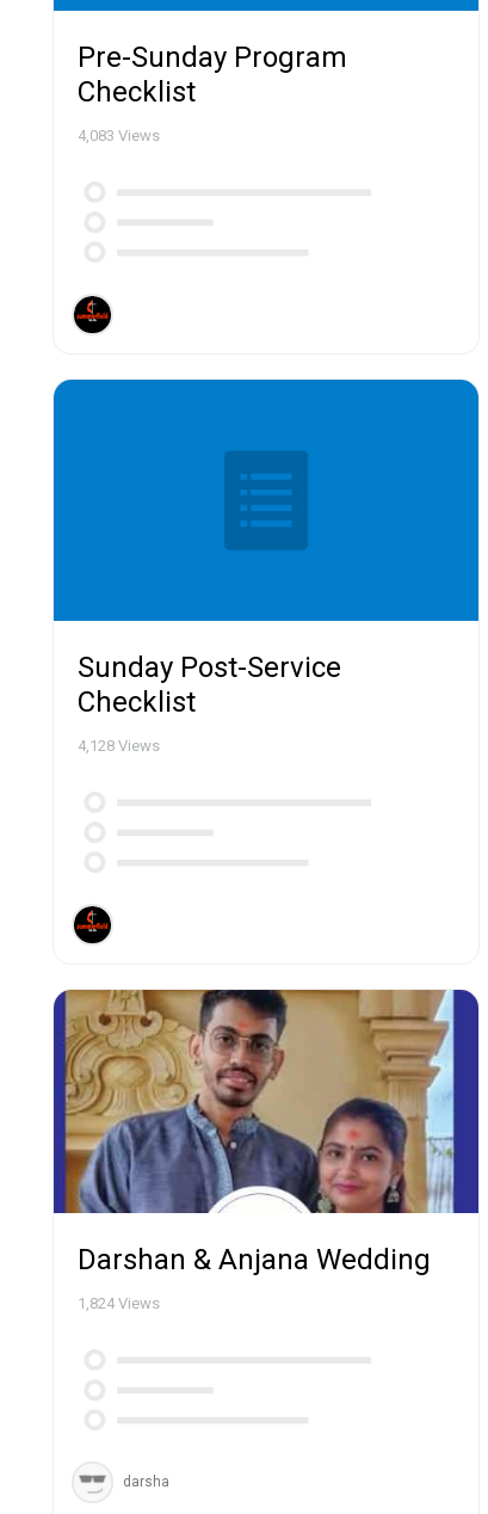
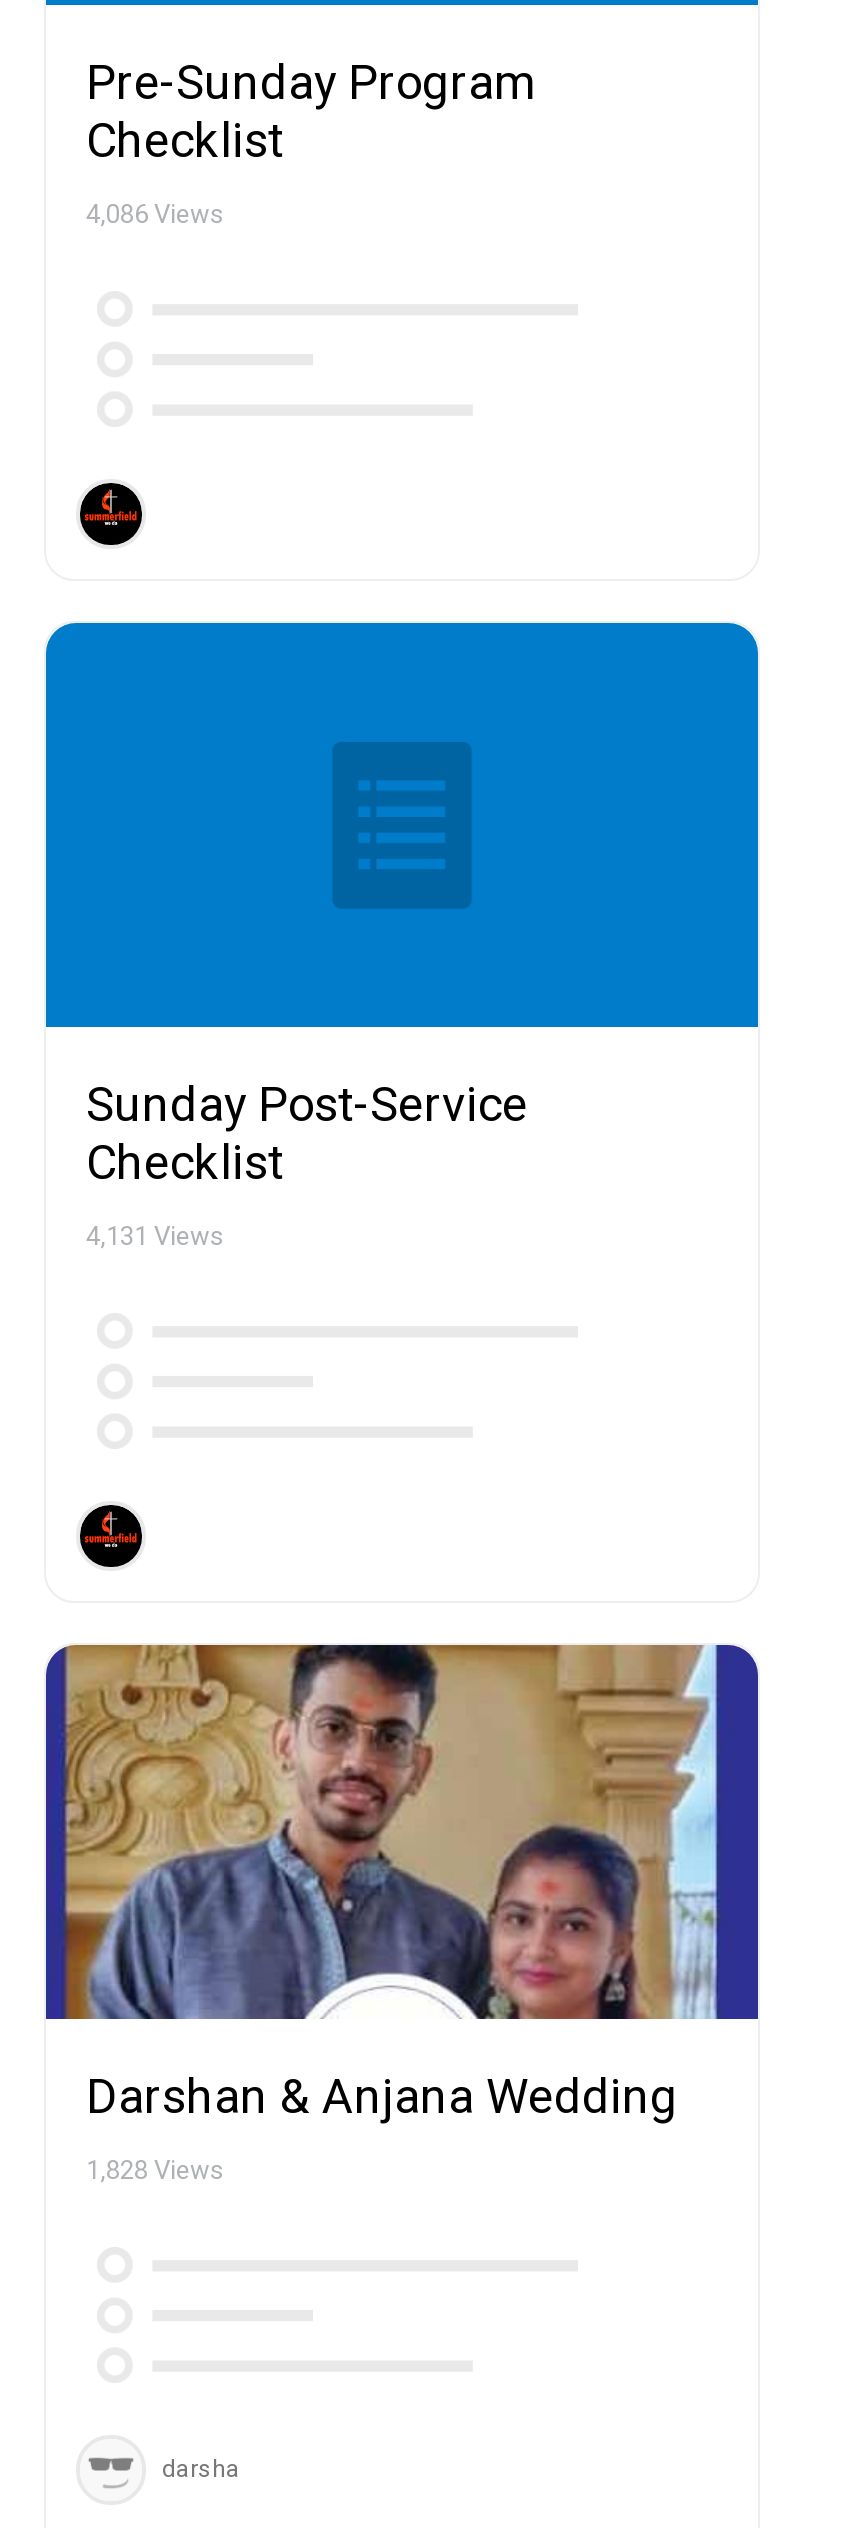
- 4,083 Views
+ 4,086 Views

- 4,128 Views
+ 4,131 Views

- 1,824 Views
+ 1,828 Views
